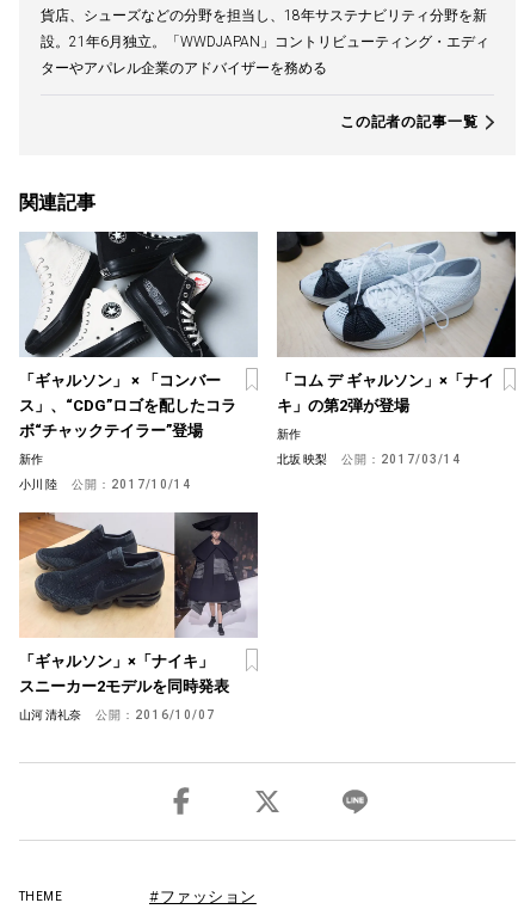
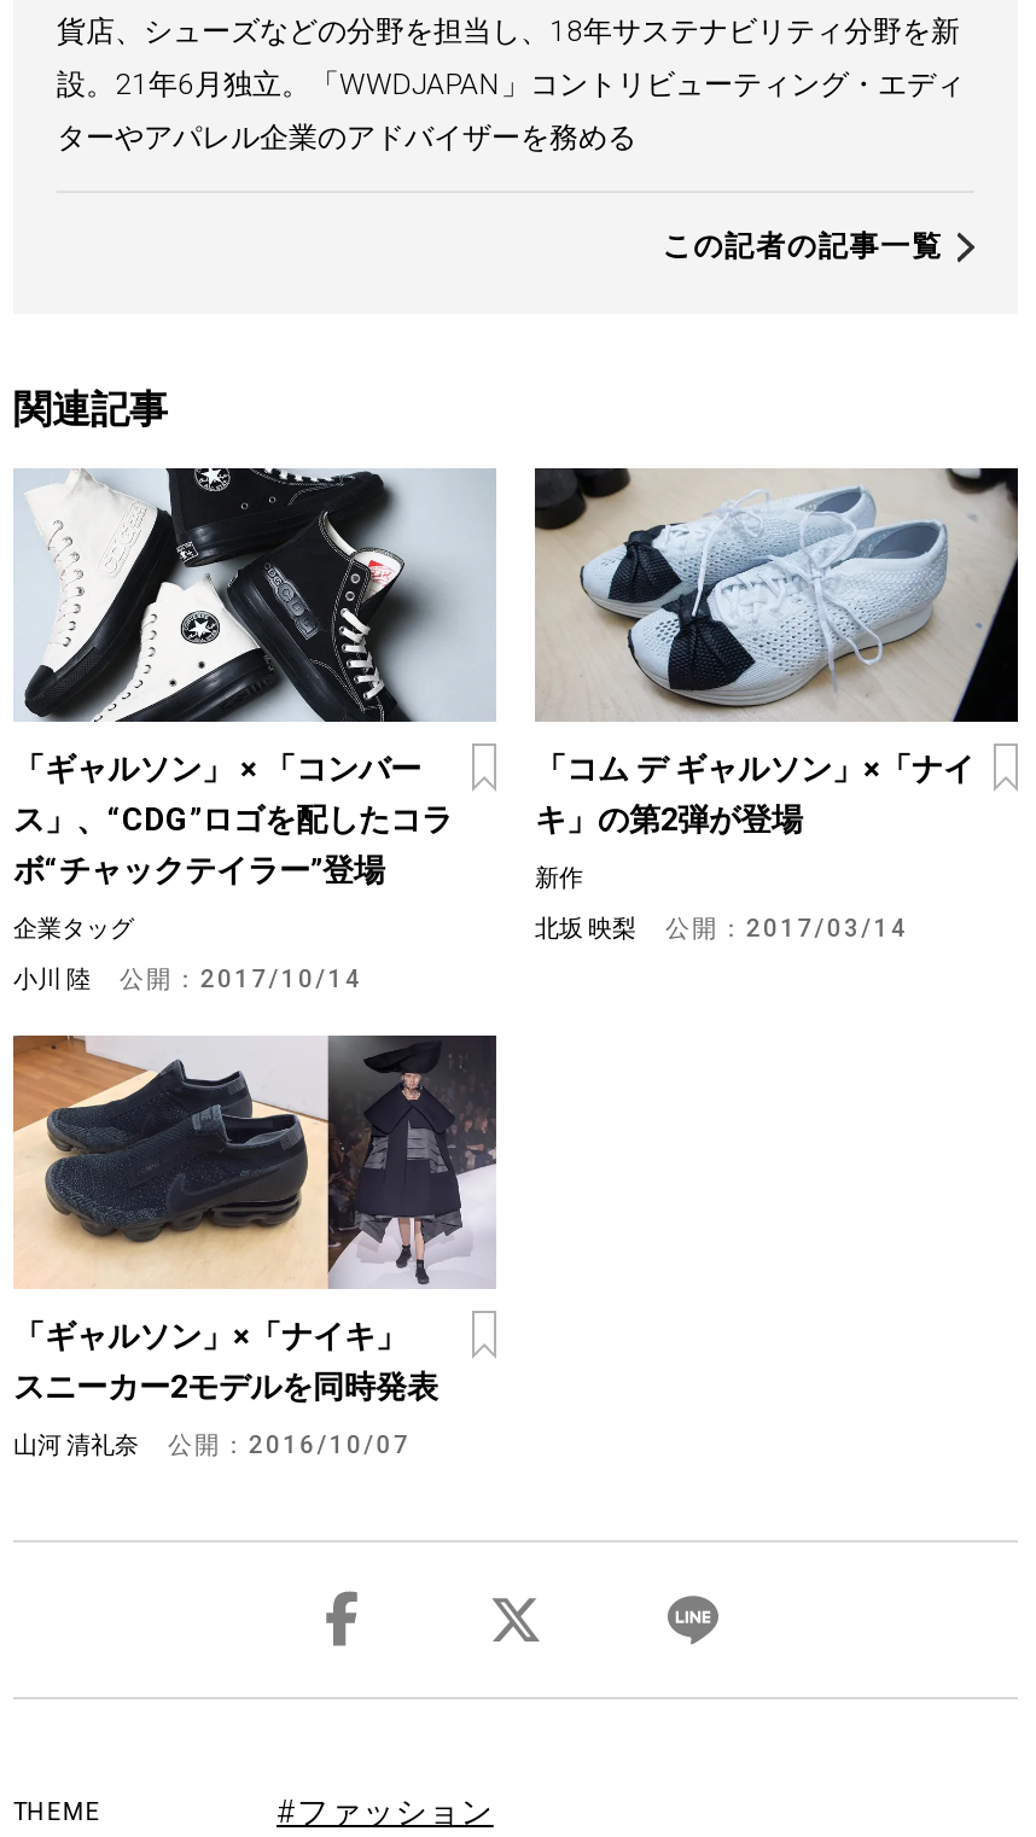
- 新作
+ 企業タッグ
